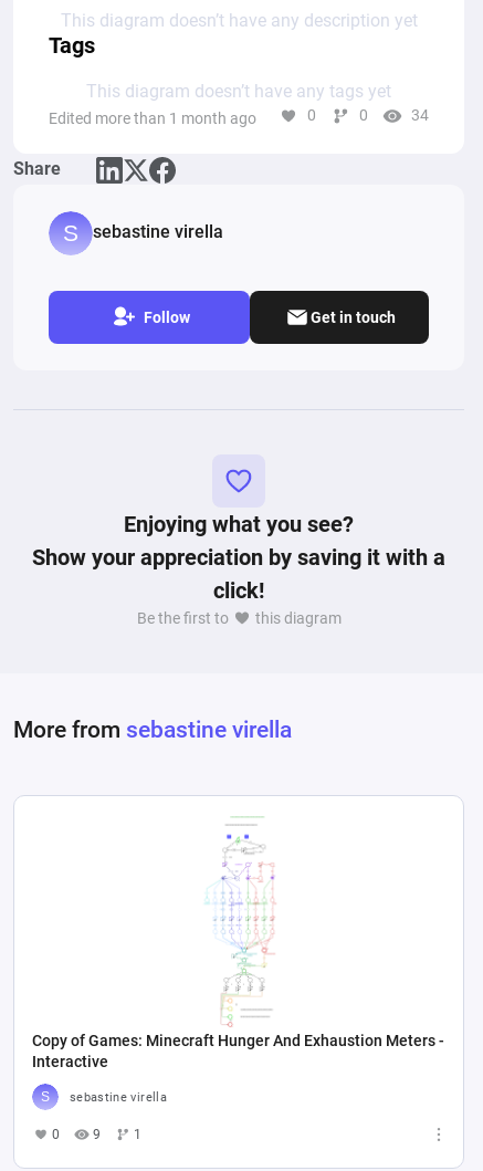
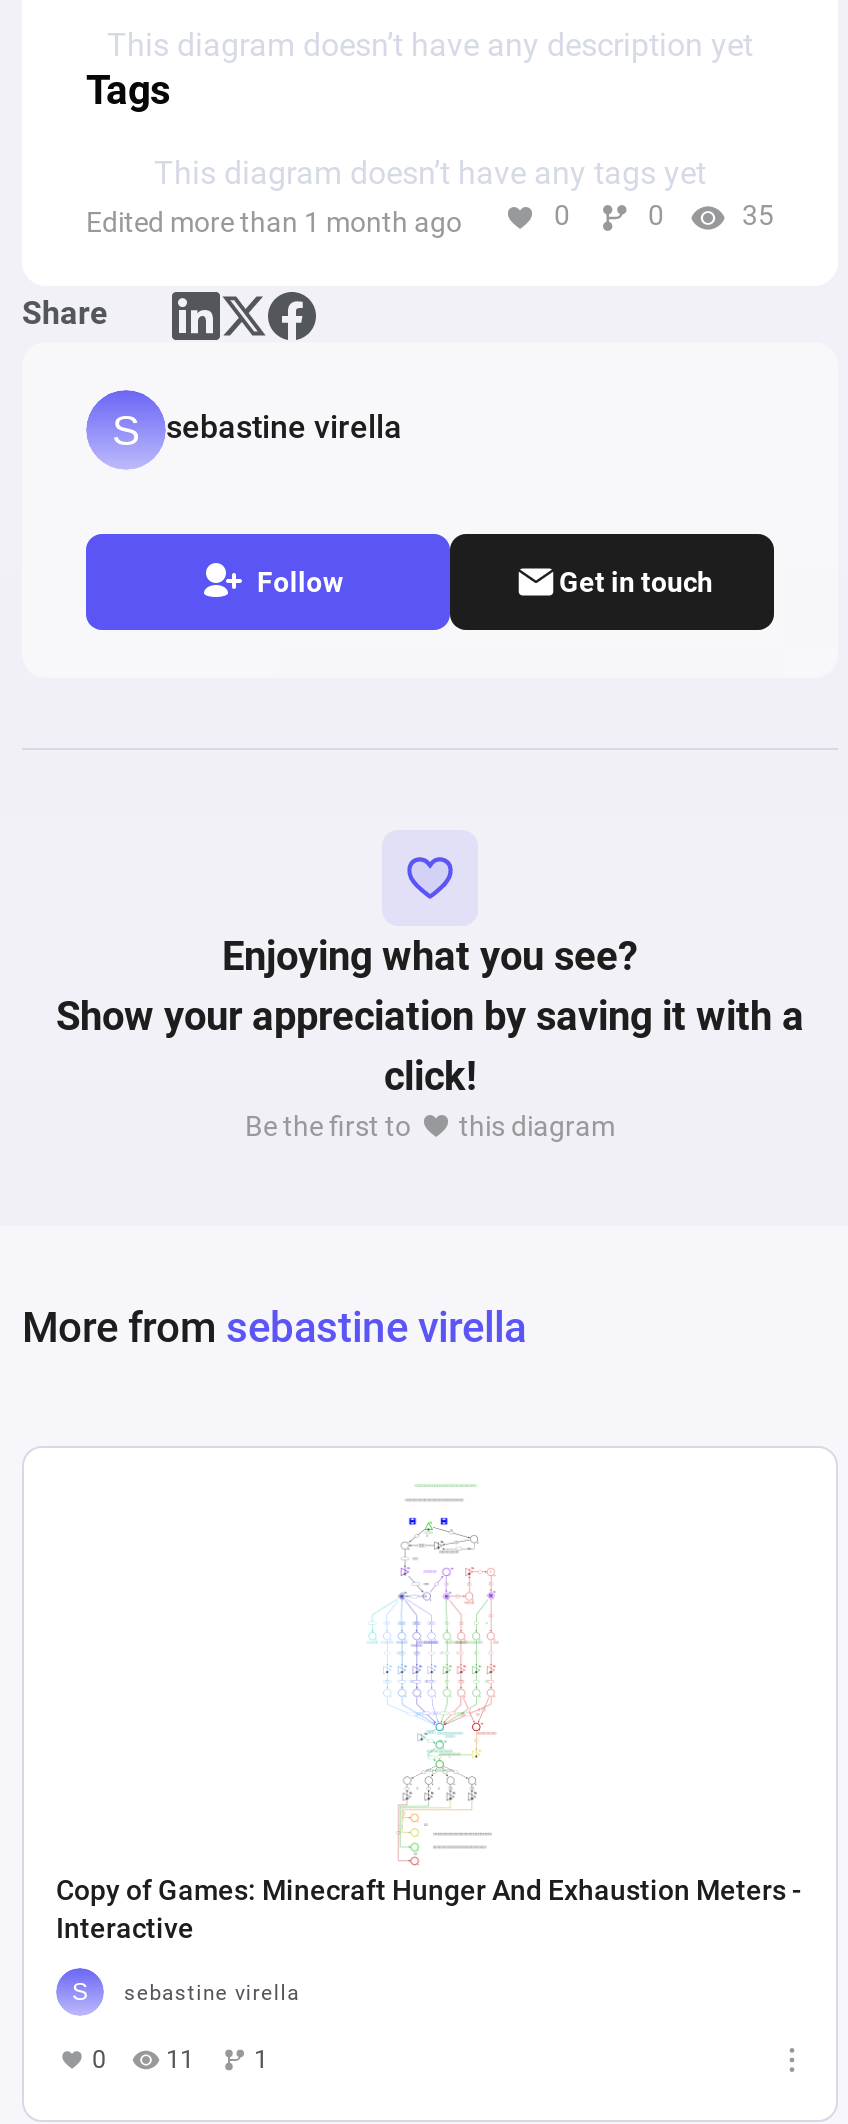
- 34
+ 35

- 9
+ 11
